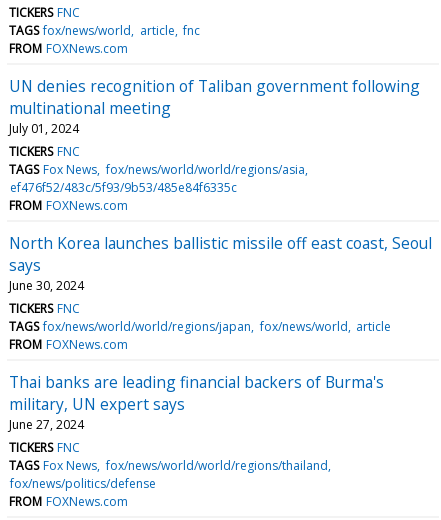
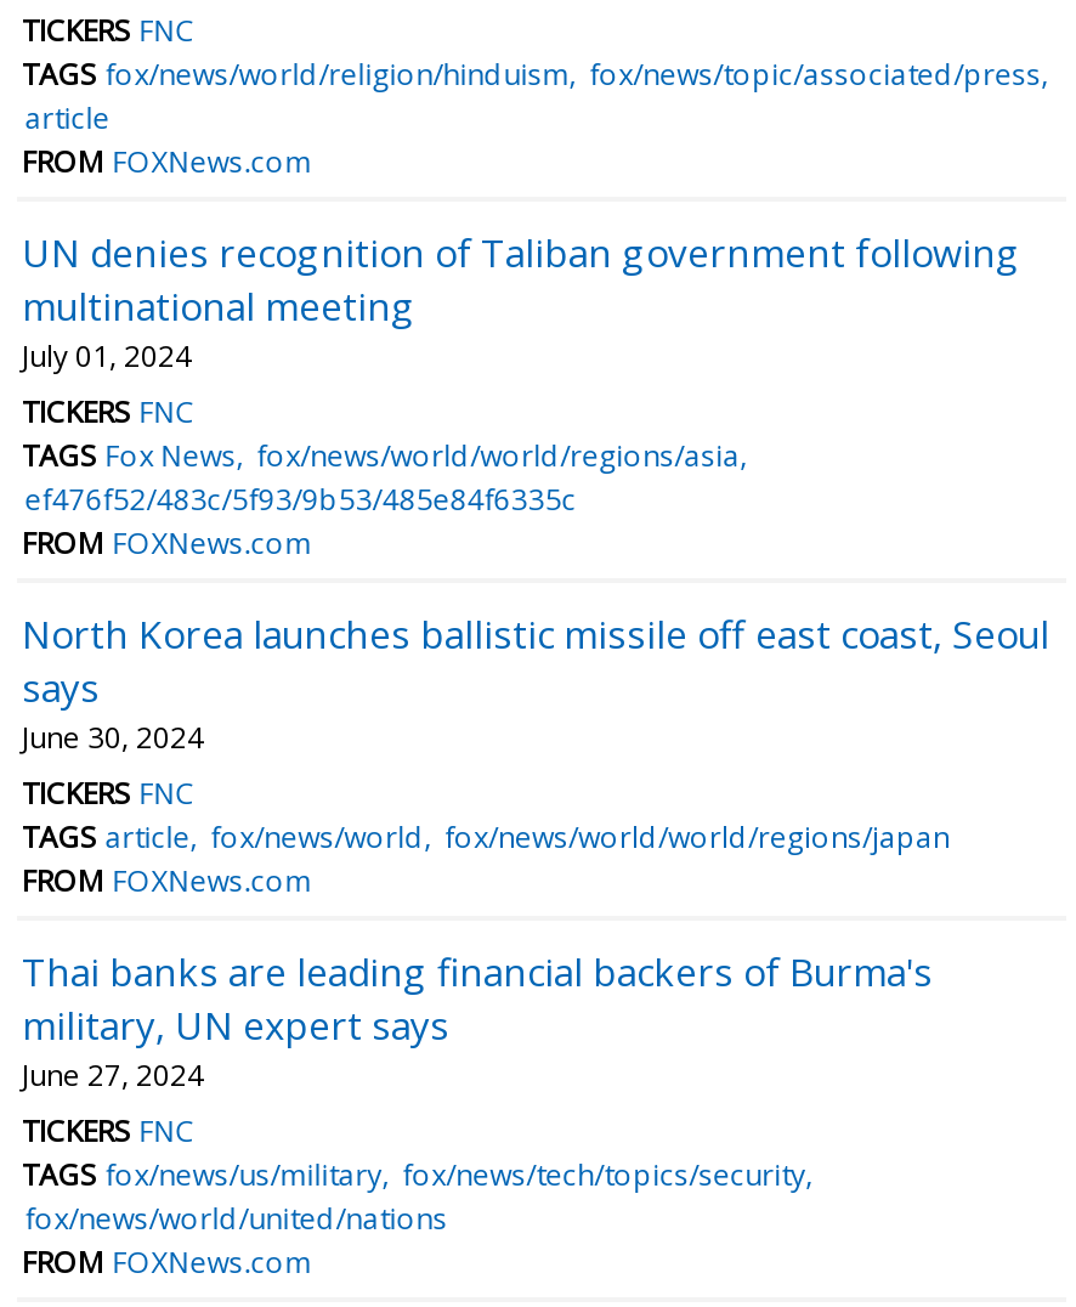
- TAGS fox/news/world article fnc
+ TAGS fox/news/world/religion/hinduism fox/news/topic/associated/press
+ article

- TAGS fox/news/world/world/regions/japan fox/news/world article
+ TAGS article fox/news/world fox/news/world/world/regions/japan

- TAGS Fox News fox/news/world/world/regions/thailand
- fox/news/politics/defense
+ TAGS fox/news/us/military fox/news/tech/topics/security
+ fox/news/world/united/nations
